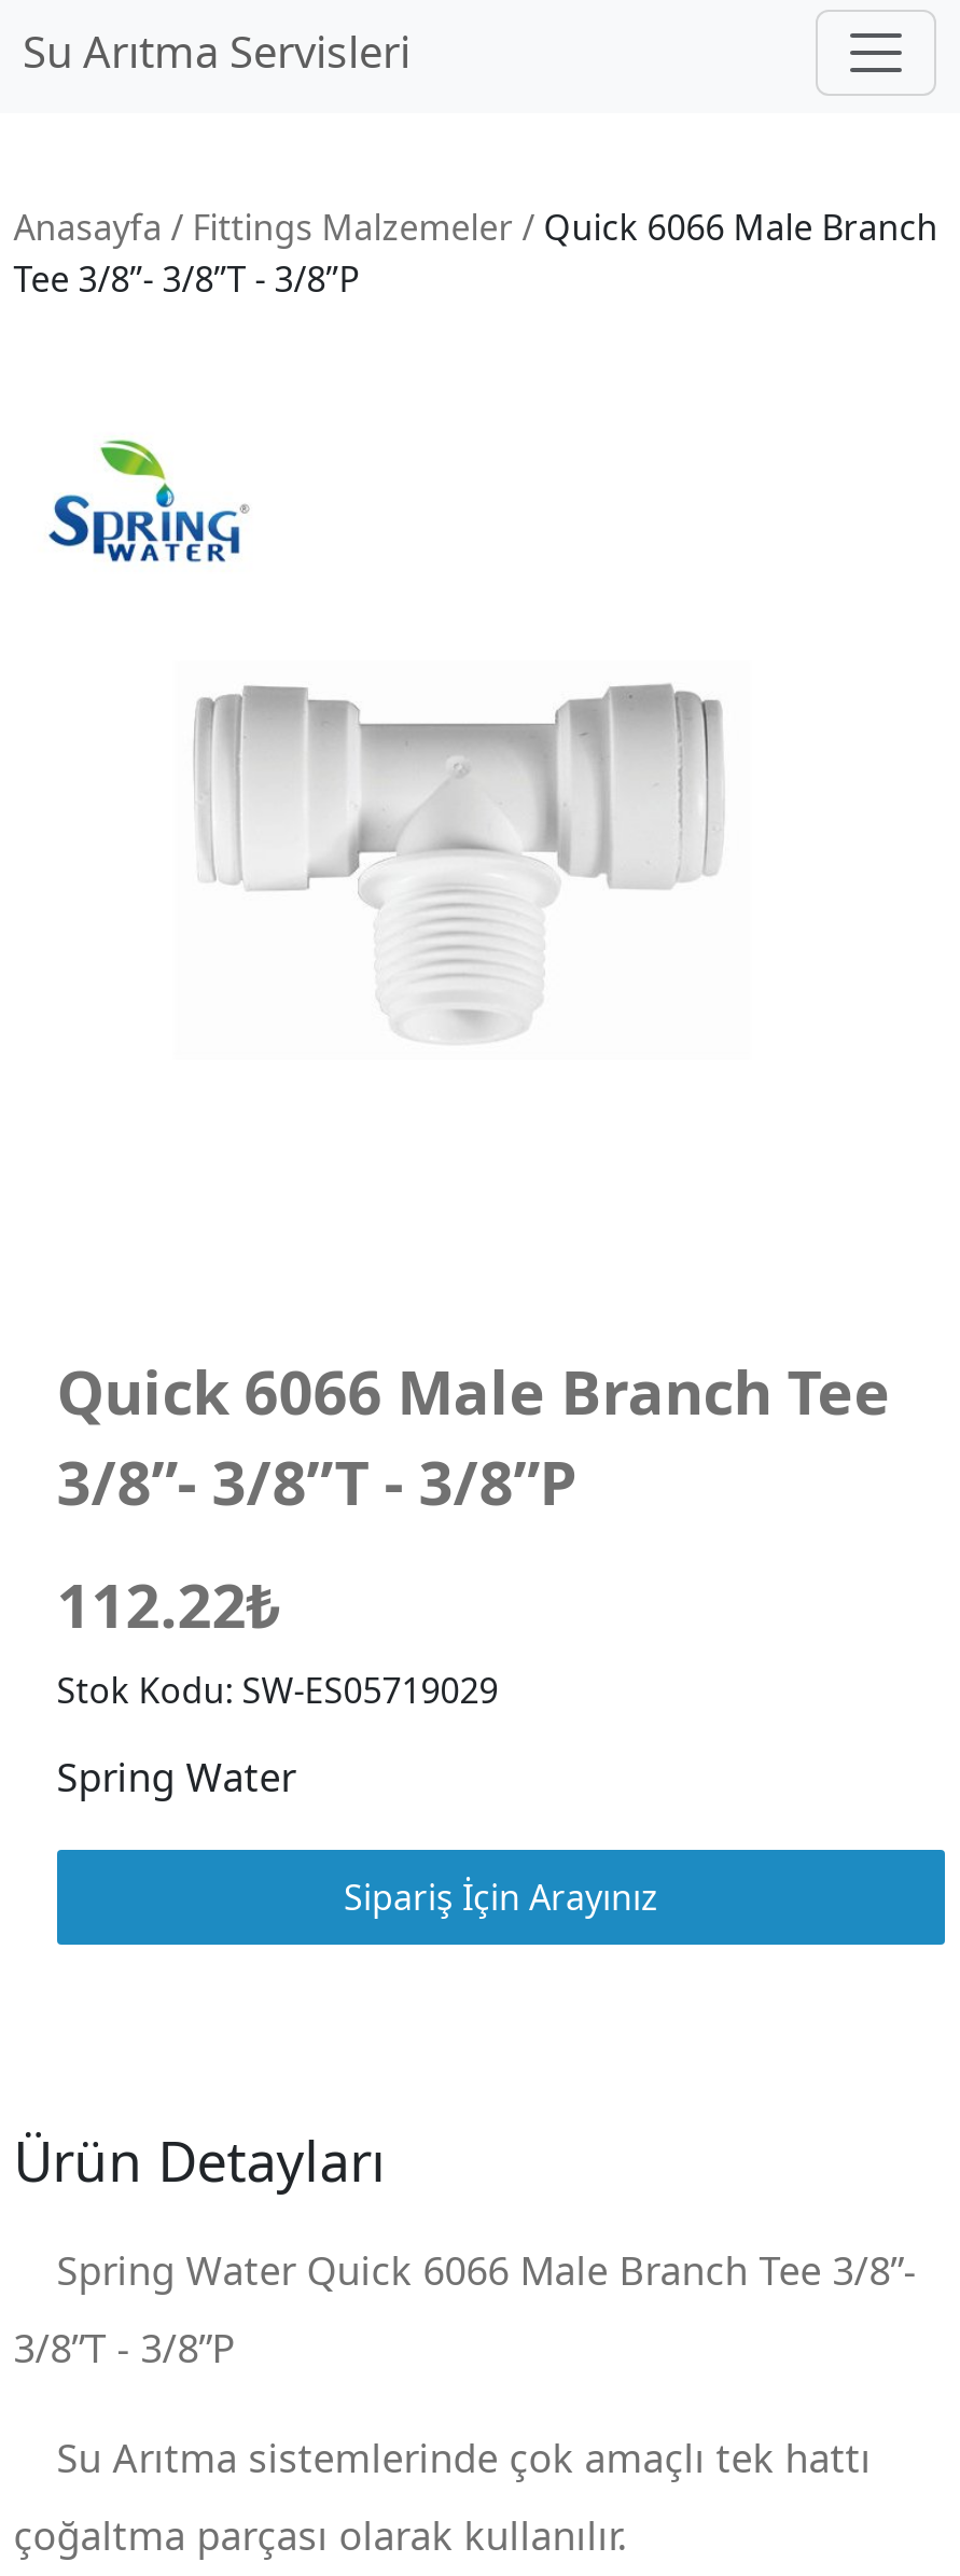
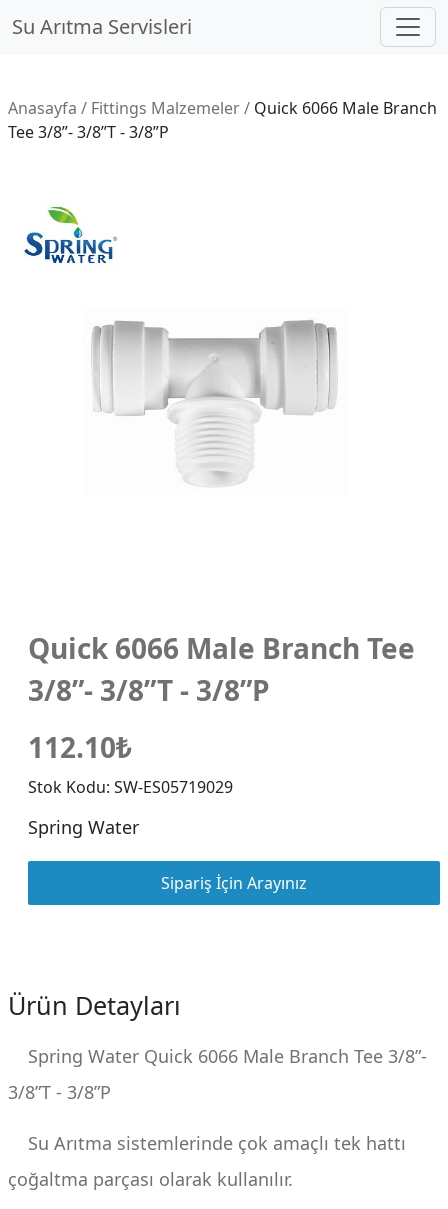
- 112.22₺
+ 112.10₺
